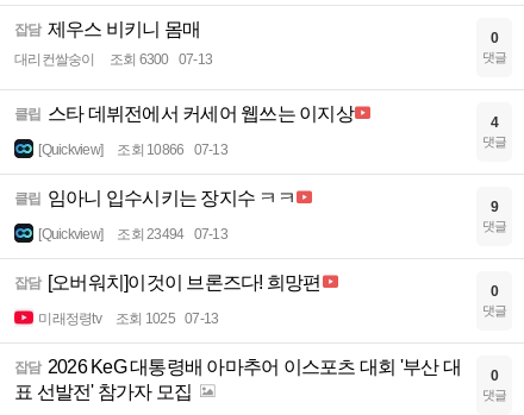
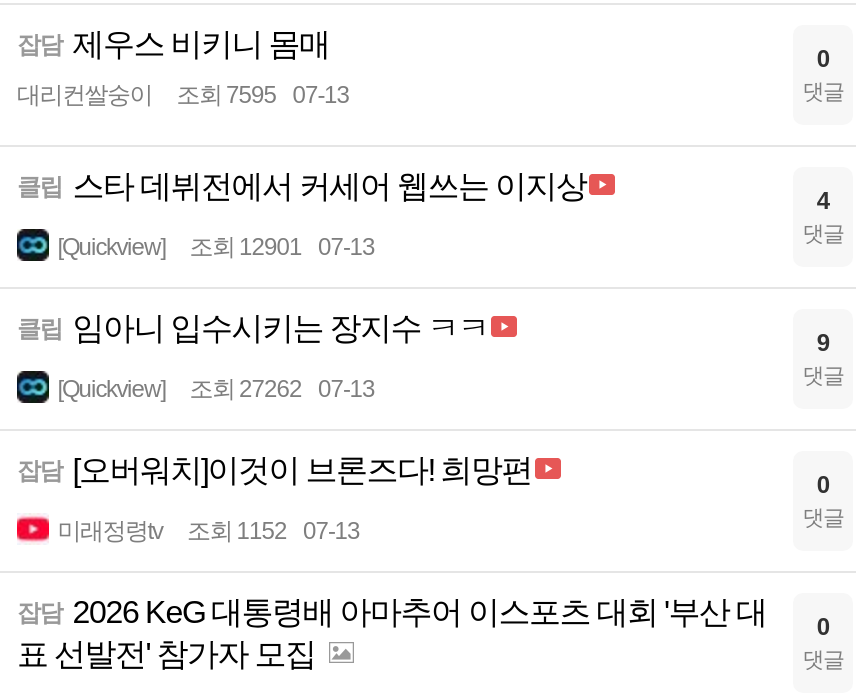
- 대리컨쌀숭이 조회 6300 07-13
+ 대리컨쌀숭이 조회 7595 07-13

- [Quickview] 조회 10866 07-13
+ [Quickview] 조회 12901 07-13

- [Quickview] 조회 23494 07-13
+ [Quickview] 조회 27262 07-13

- 조회 1025 07-13
+ 조회 1152 07-13
